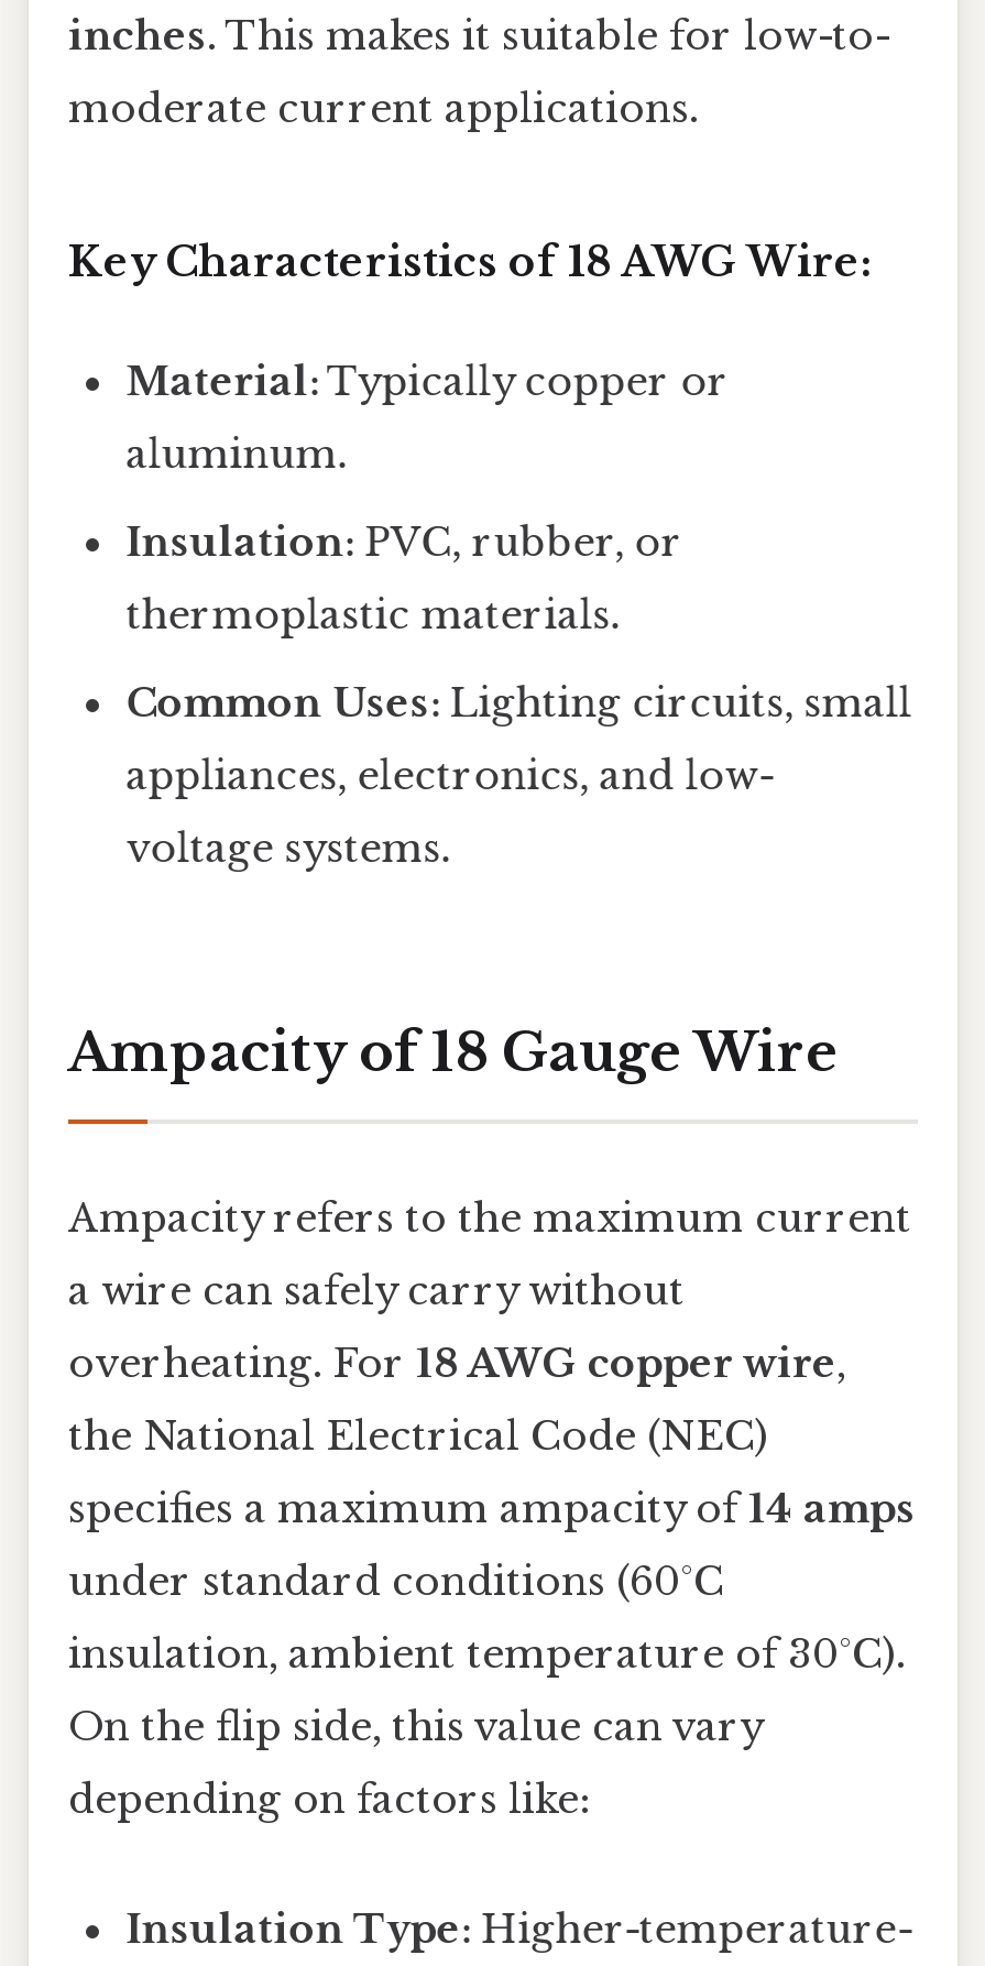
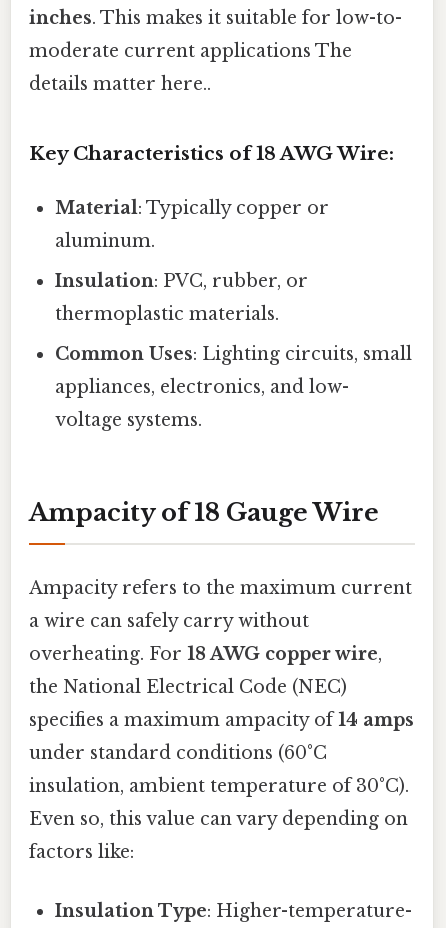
- moderate current applications.
+ moderate current applications The
+ details matter here..

- On the flip side, this value can vary
+ Even so, this value can vary depending on

- depending on factors like:
+ factors like:
